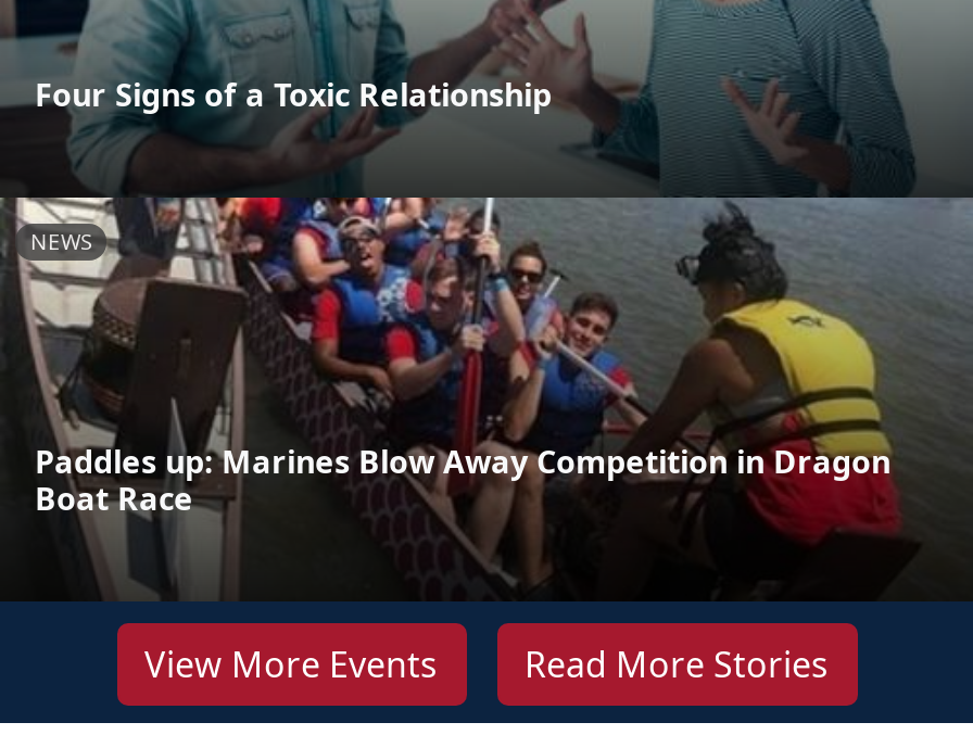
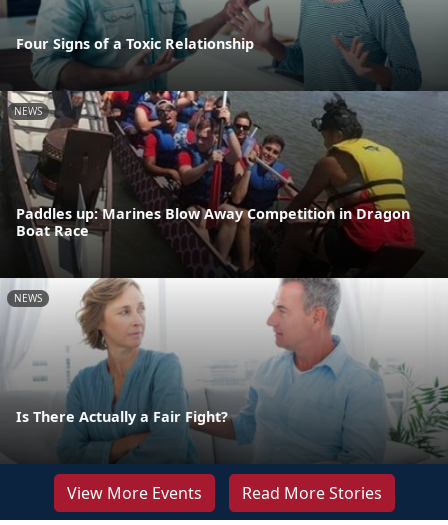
+ [image]
+ NEWS

+ Is There Actually a Fair Fight?
